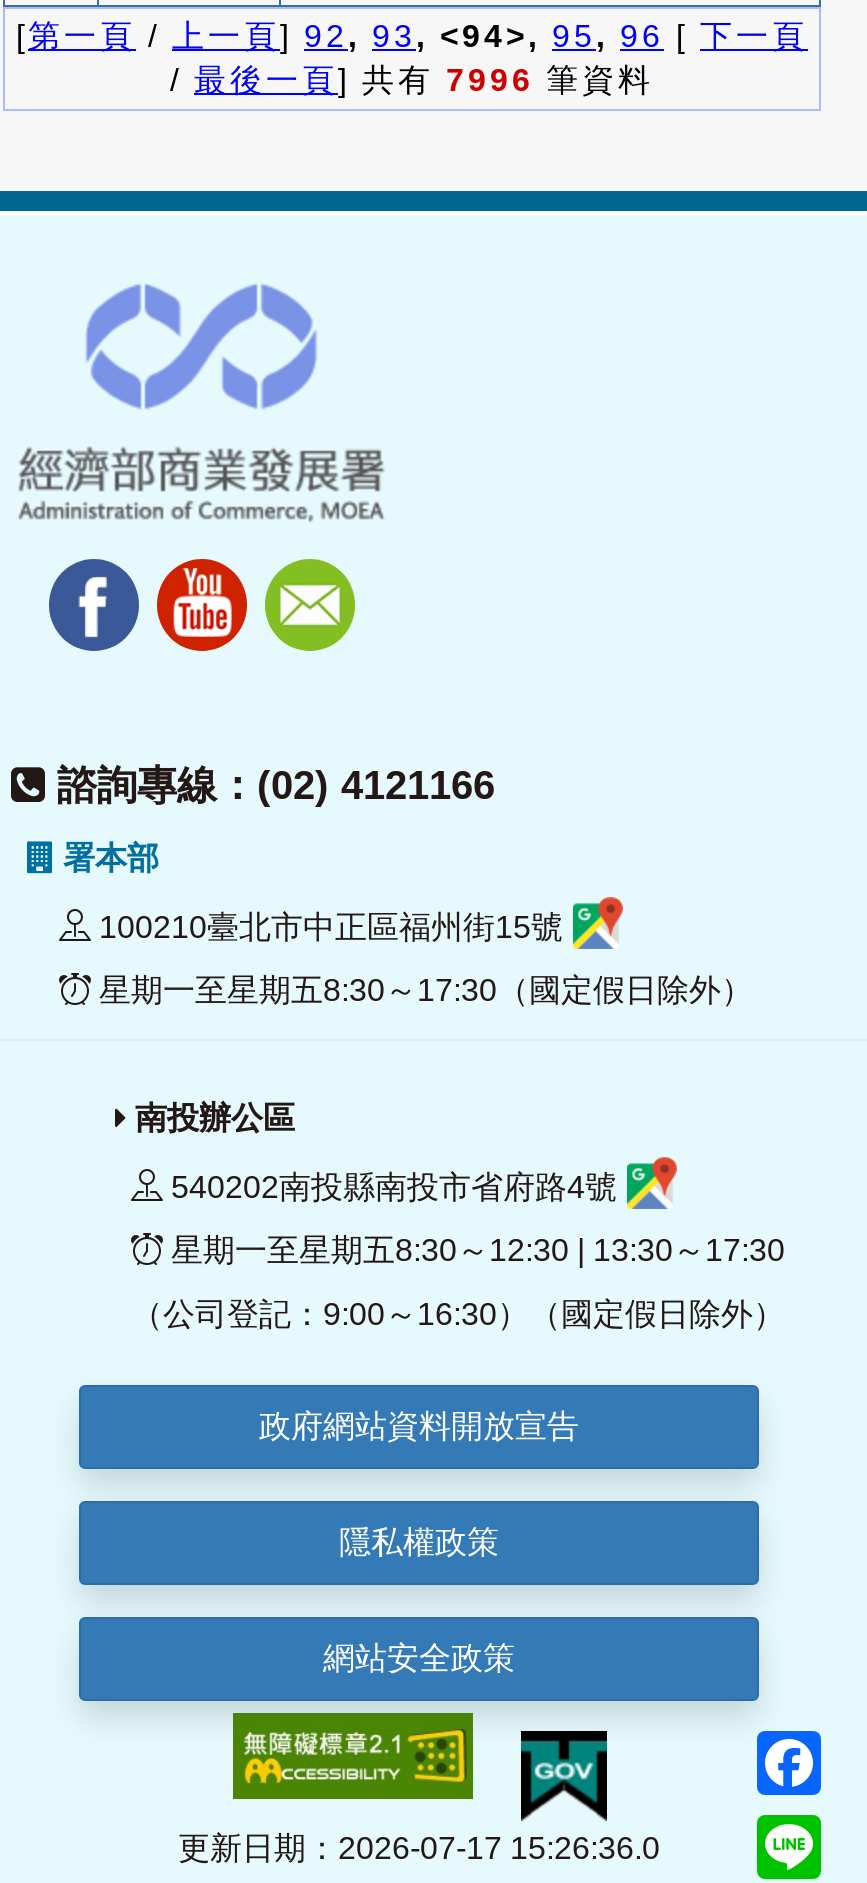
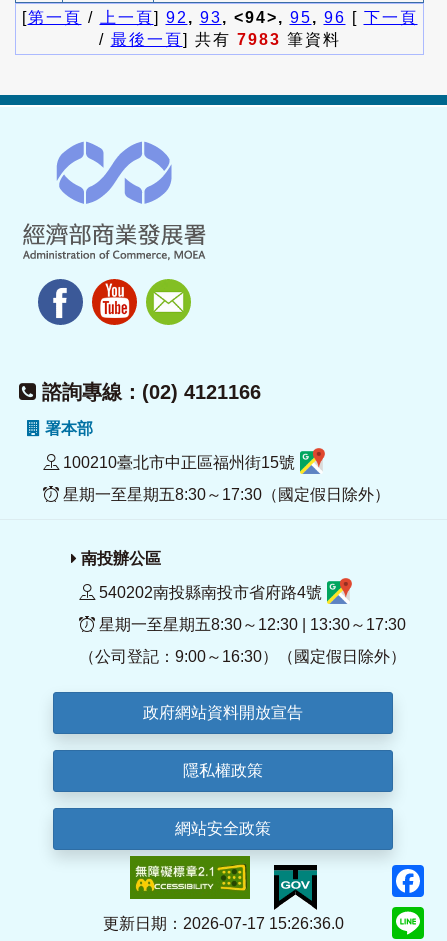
- /最後一頁] 共有7996筆資料
+ /最後一頁] 共有7983筆資料
